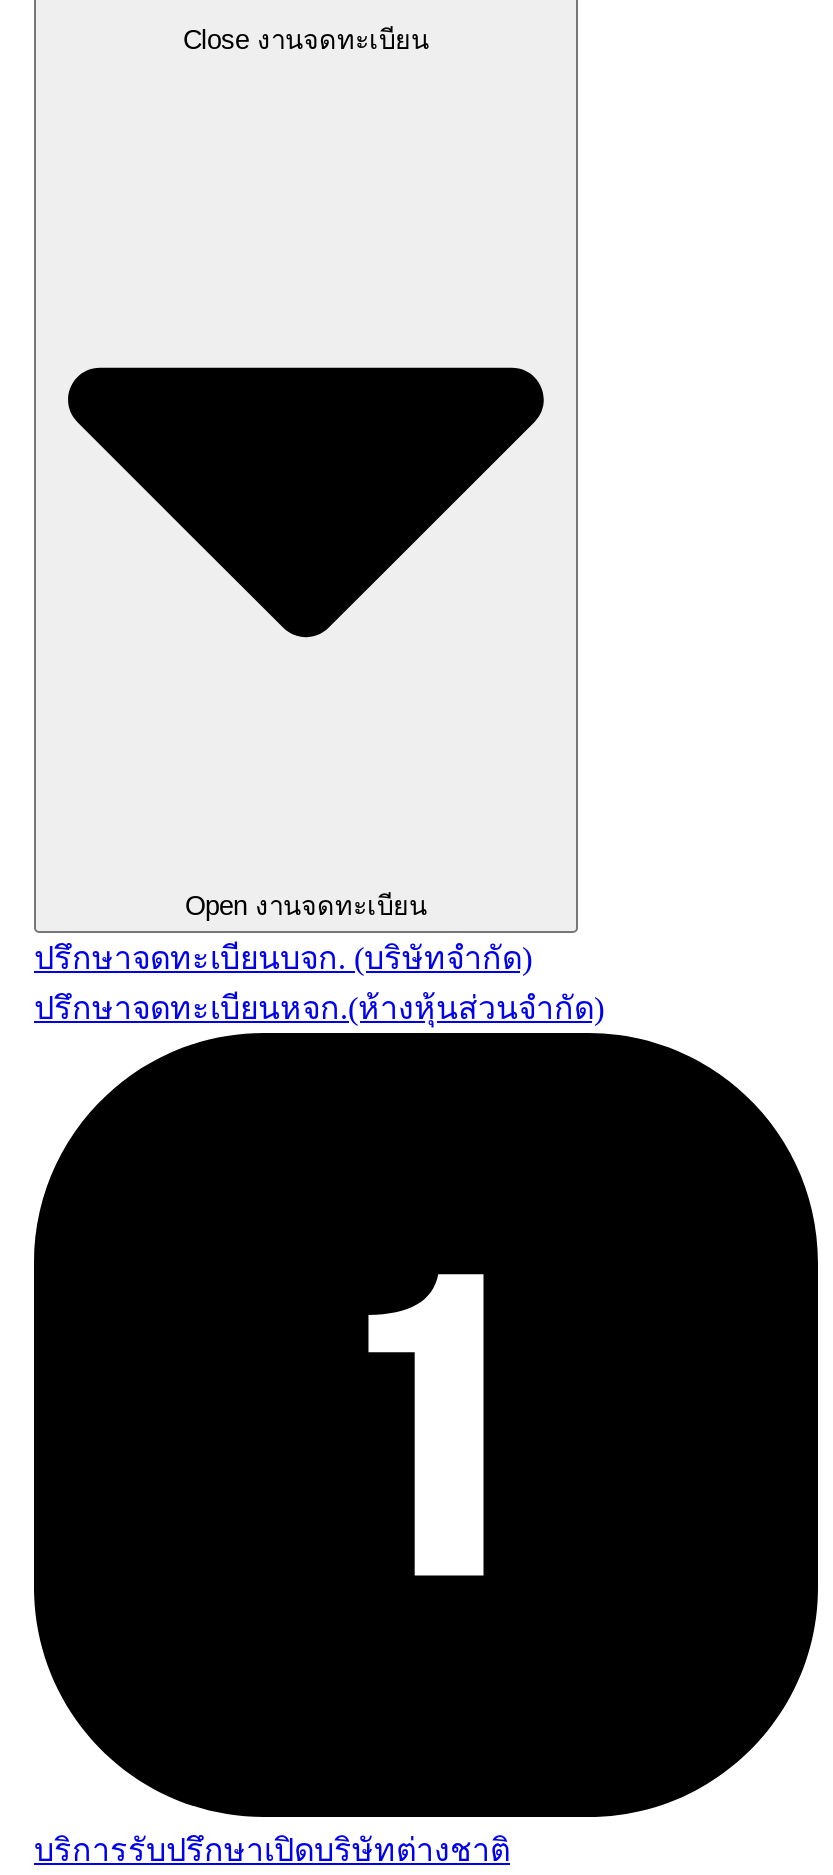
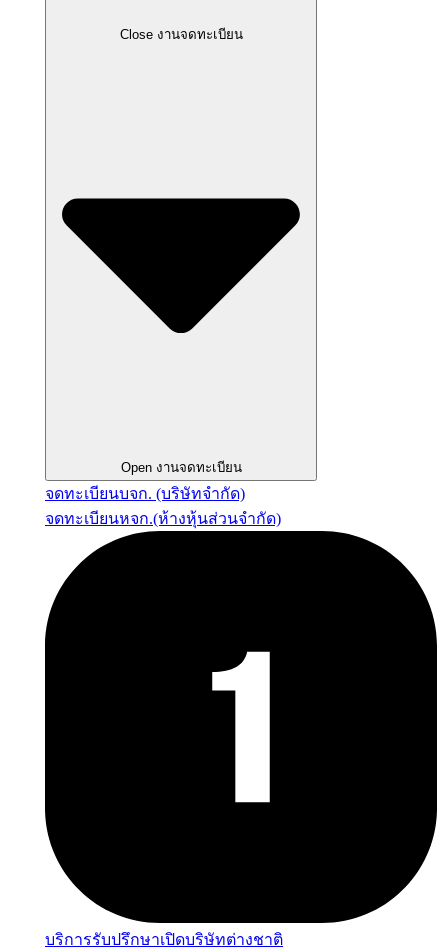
- ปรึกษาจดทะเบียนบจก. (บริษัทจำกัด)
+ จดทะเบียนบจก. (บริษัทจำกัด)

- ปรึกษาจดทะเบียนหจก.(ห้างหุ้นส่วนจำกัด)
+ จดทะเบียนหจก.(ห้างหุ้นส่วนจำกัด)
